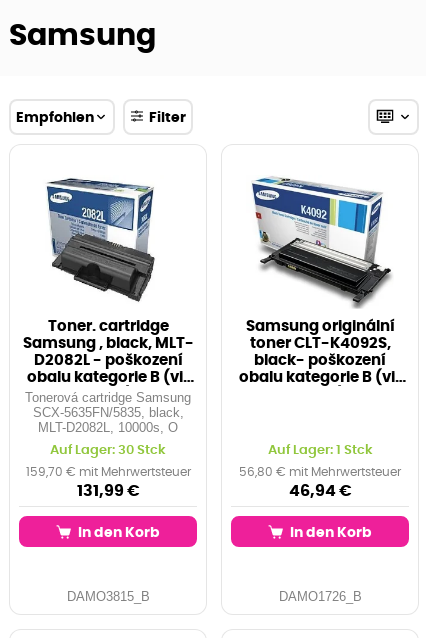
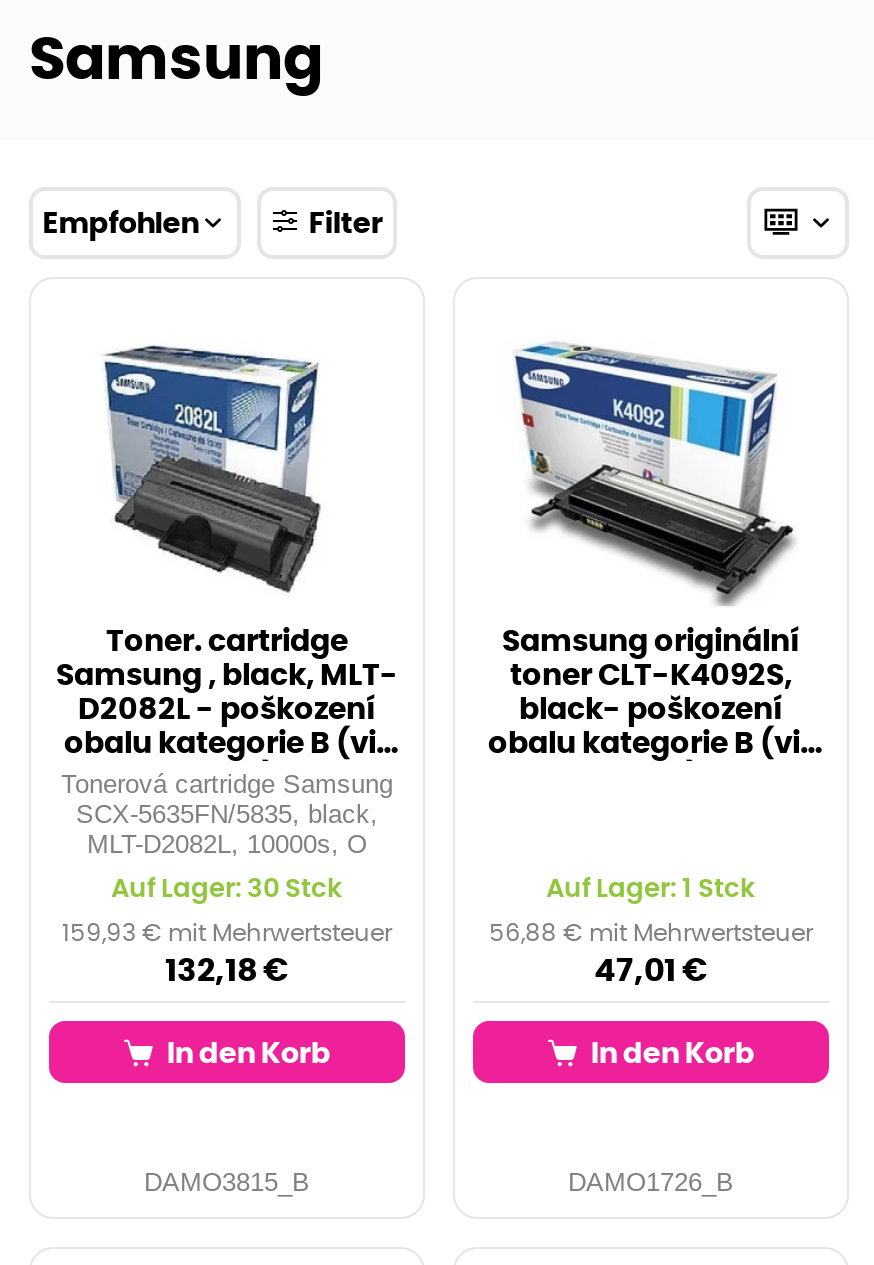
- 159,70 € mit Mehrwertsteuer
+ 159,93 € mit Mehrwertsteuer

- 56,80 € mit Mehrwertsteuer
+ 56,88 € mit Mehrwertsteuer

- 131,99 €
+ 132,18 €

- 46,94 €
+ 47,01 €
